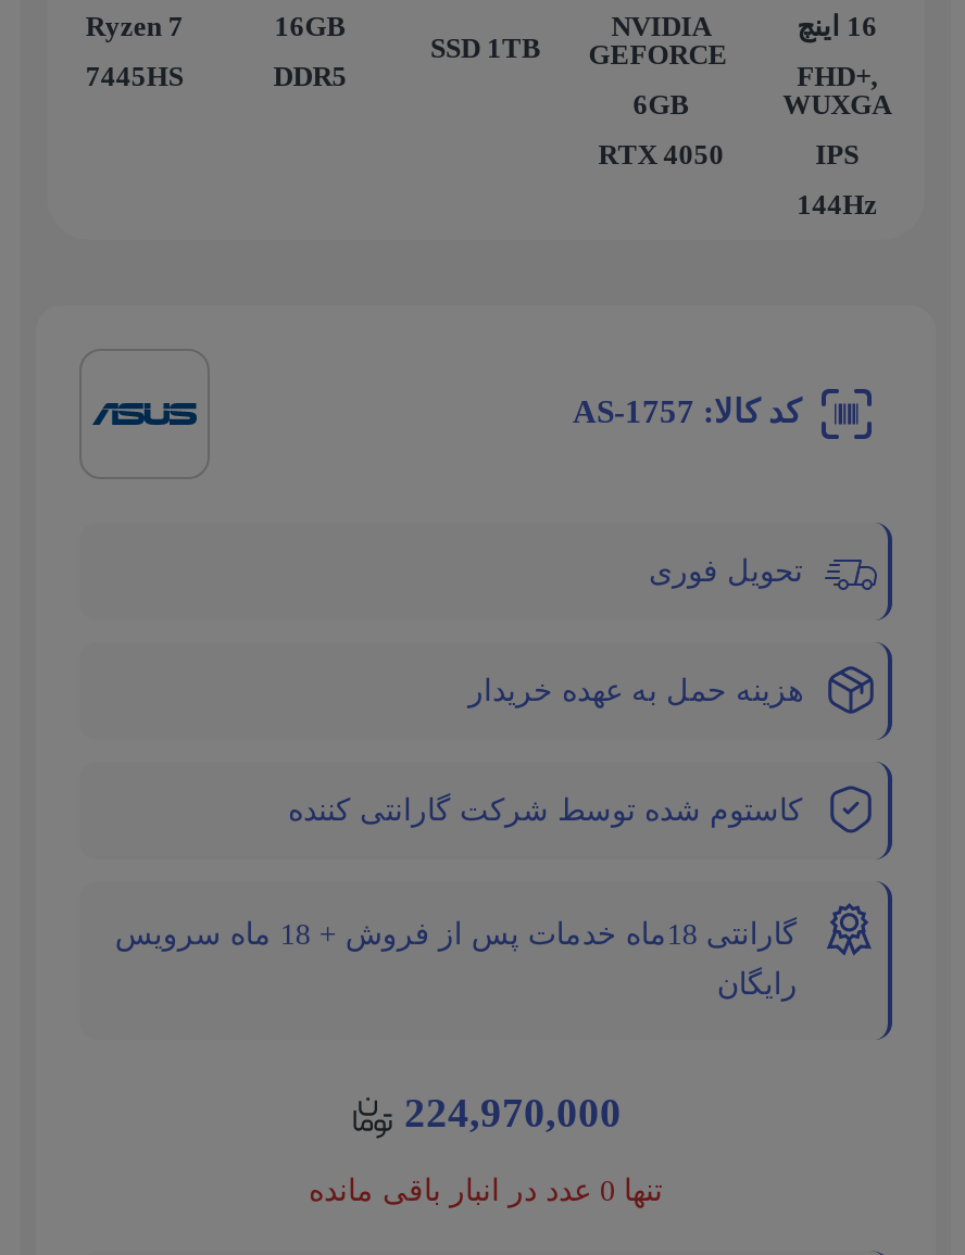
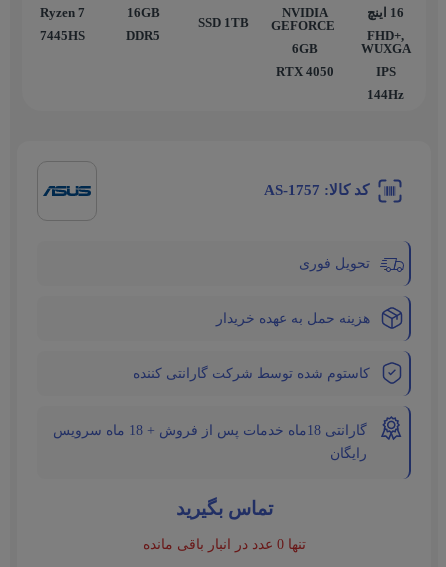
- 224,970,000
+ تماس بگیرید
